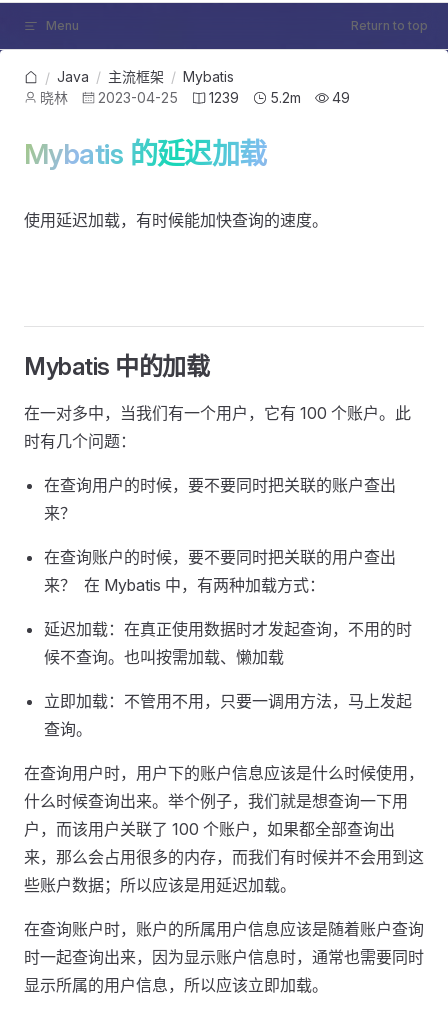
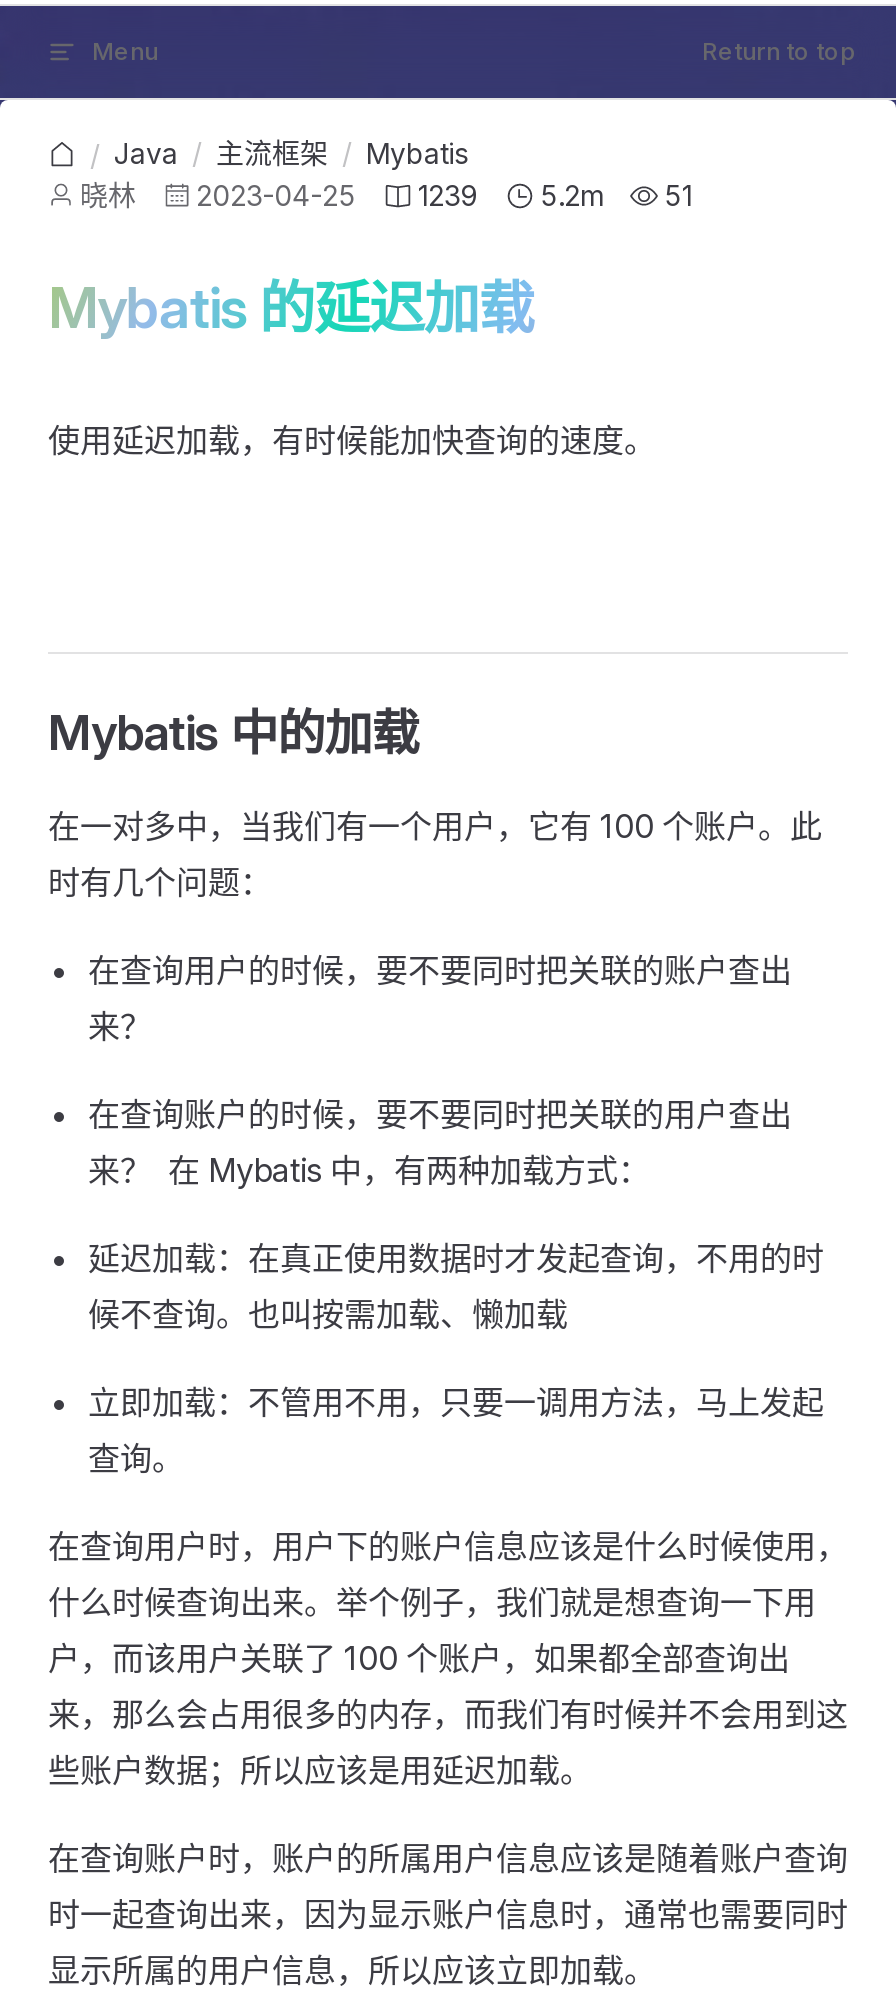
- 晓林 2023-04-25 1239 5.2m 49
+ 晓林 2023-04-25 1239 5.2m 51
